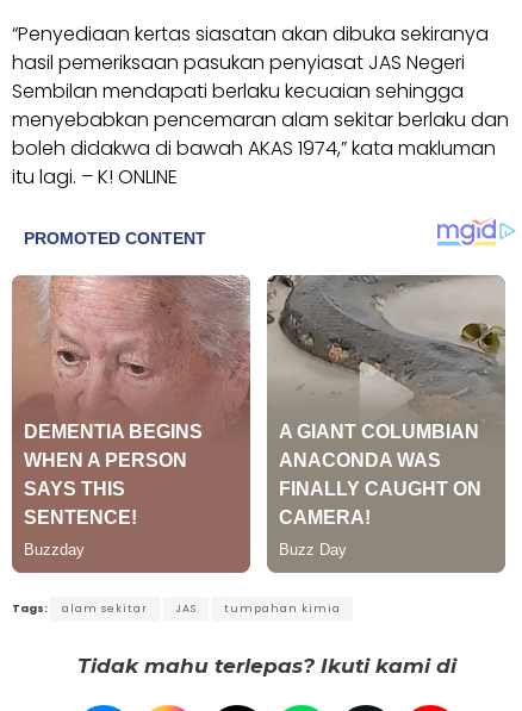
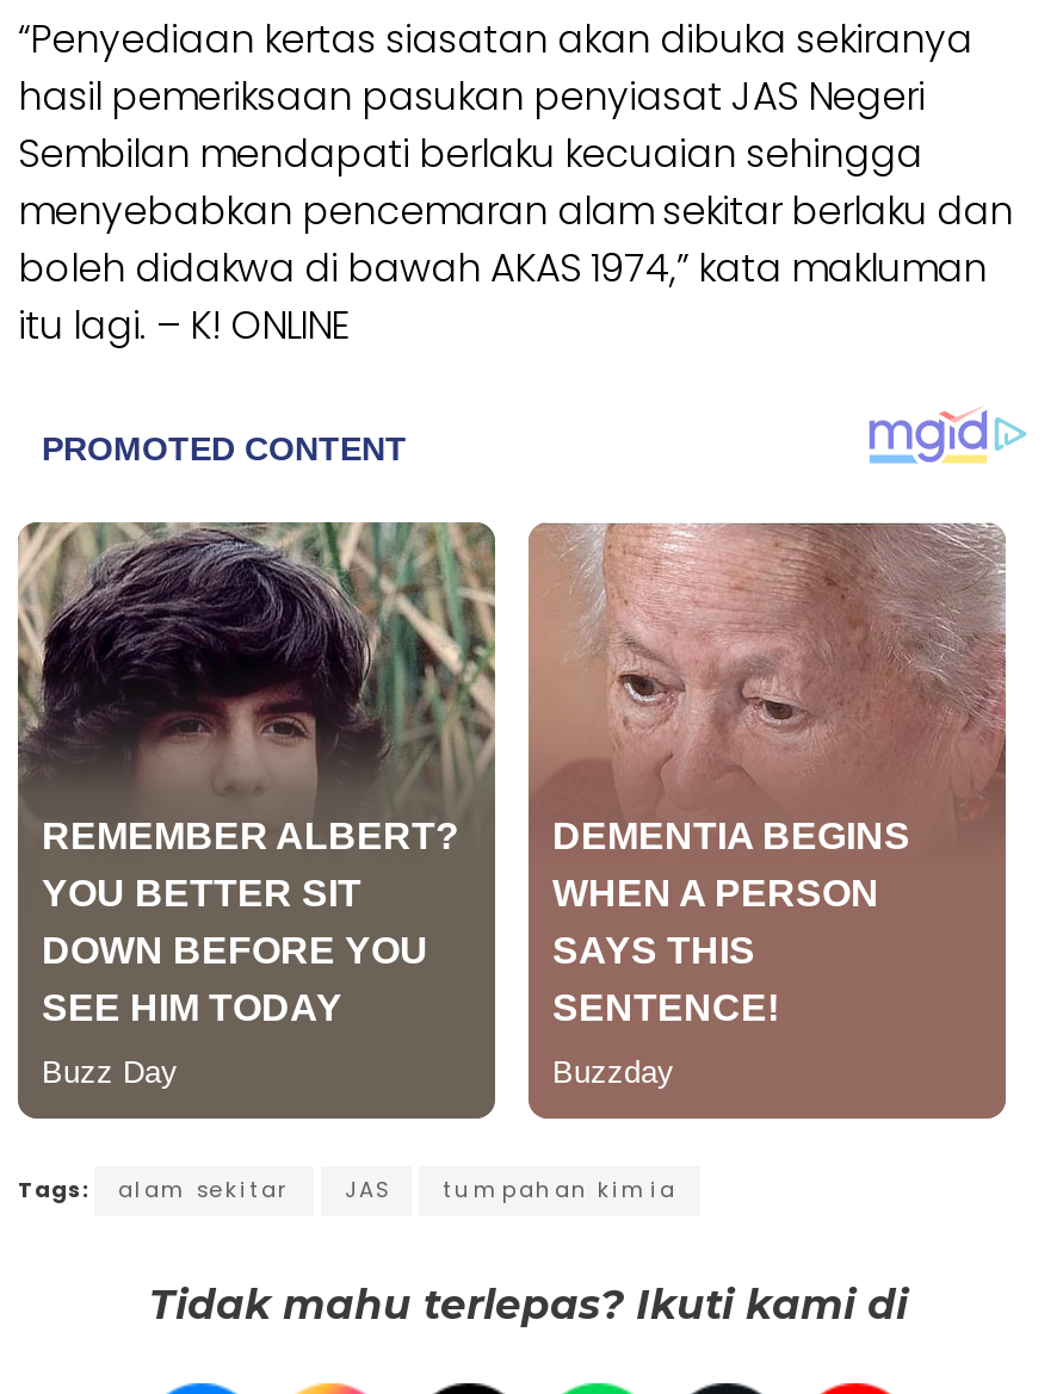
- [image]
+ [image]

- [image]
+ [image]
